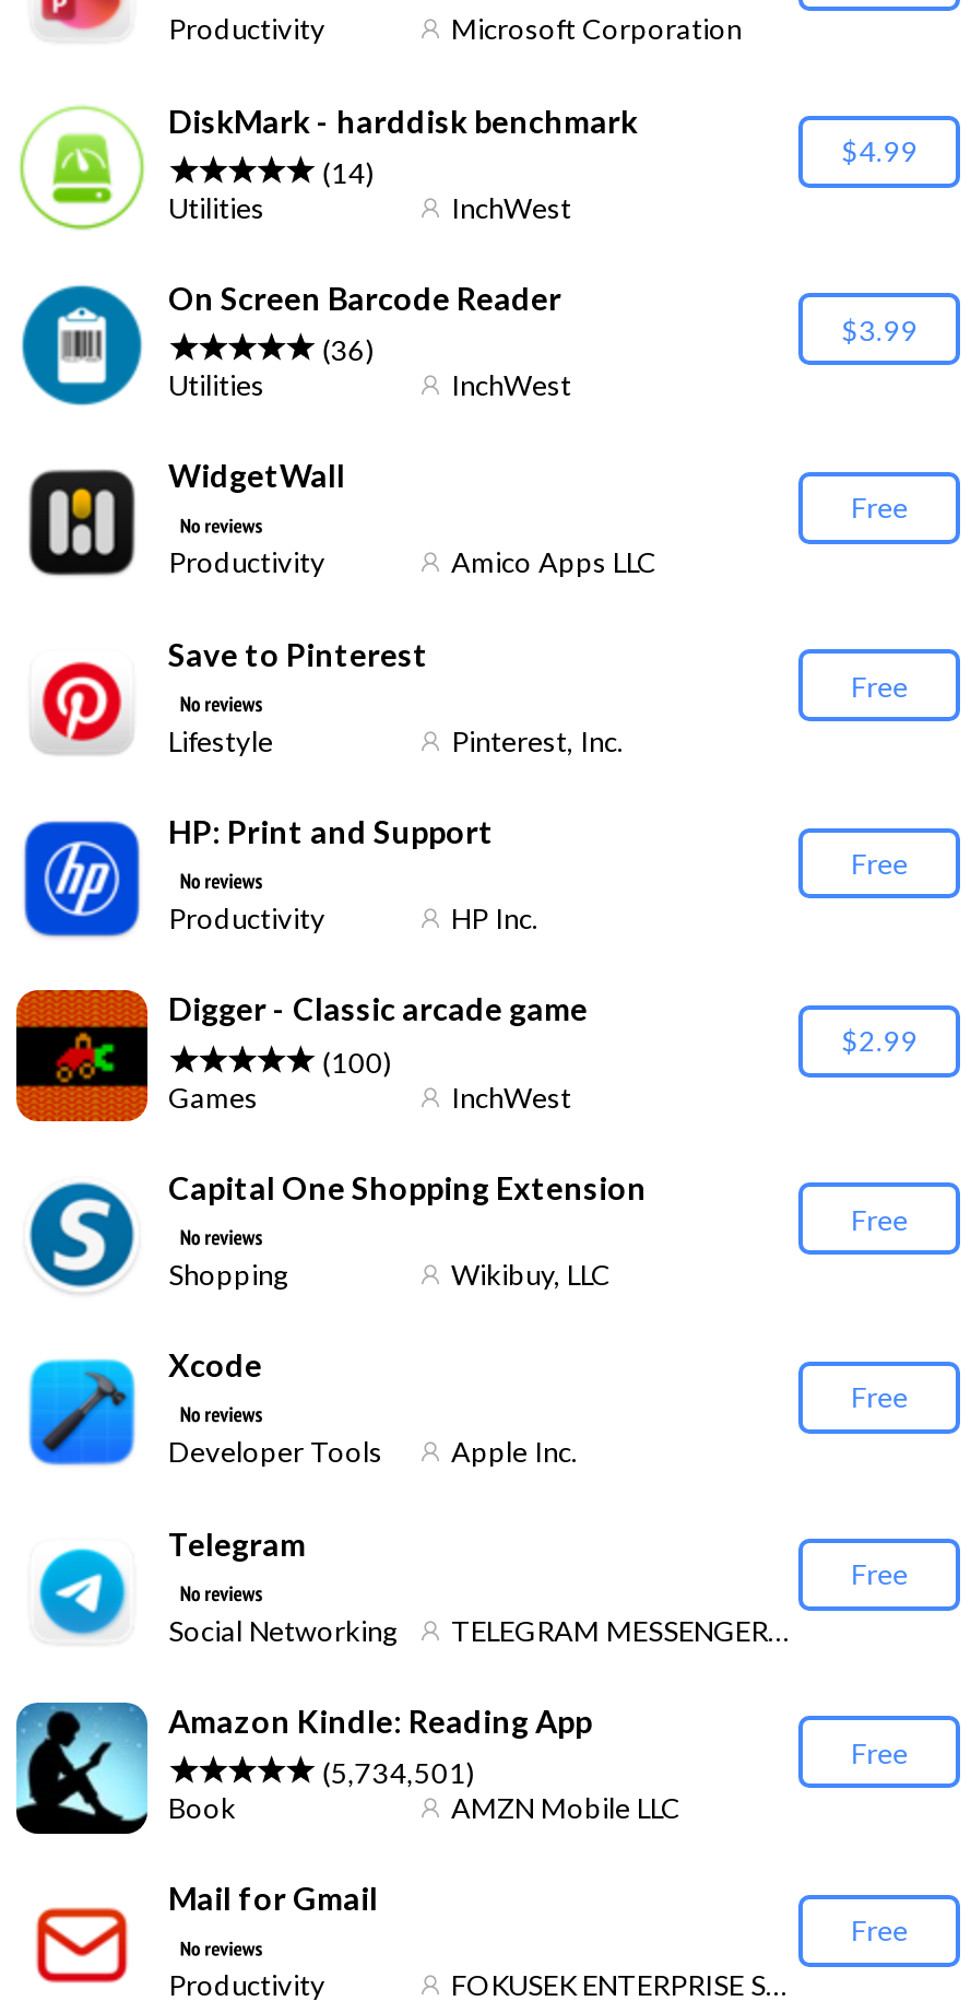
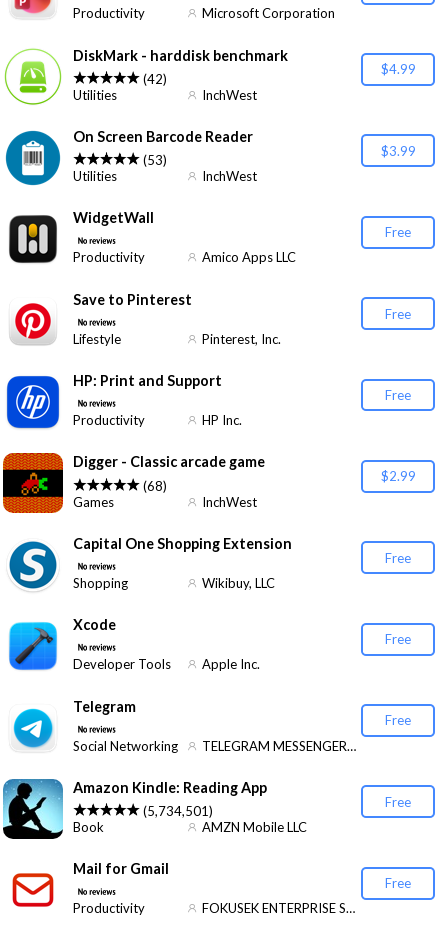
- (14)
+ (42)

- (36)
+ (53)

- (100)
+ (68)
